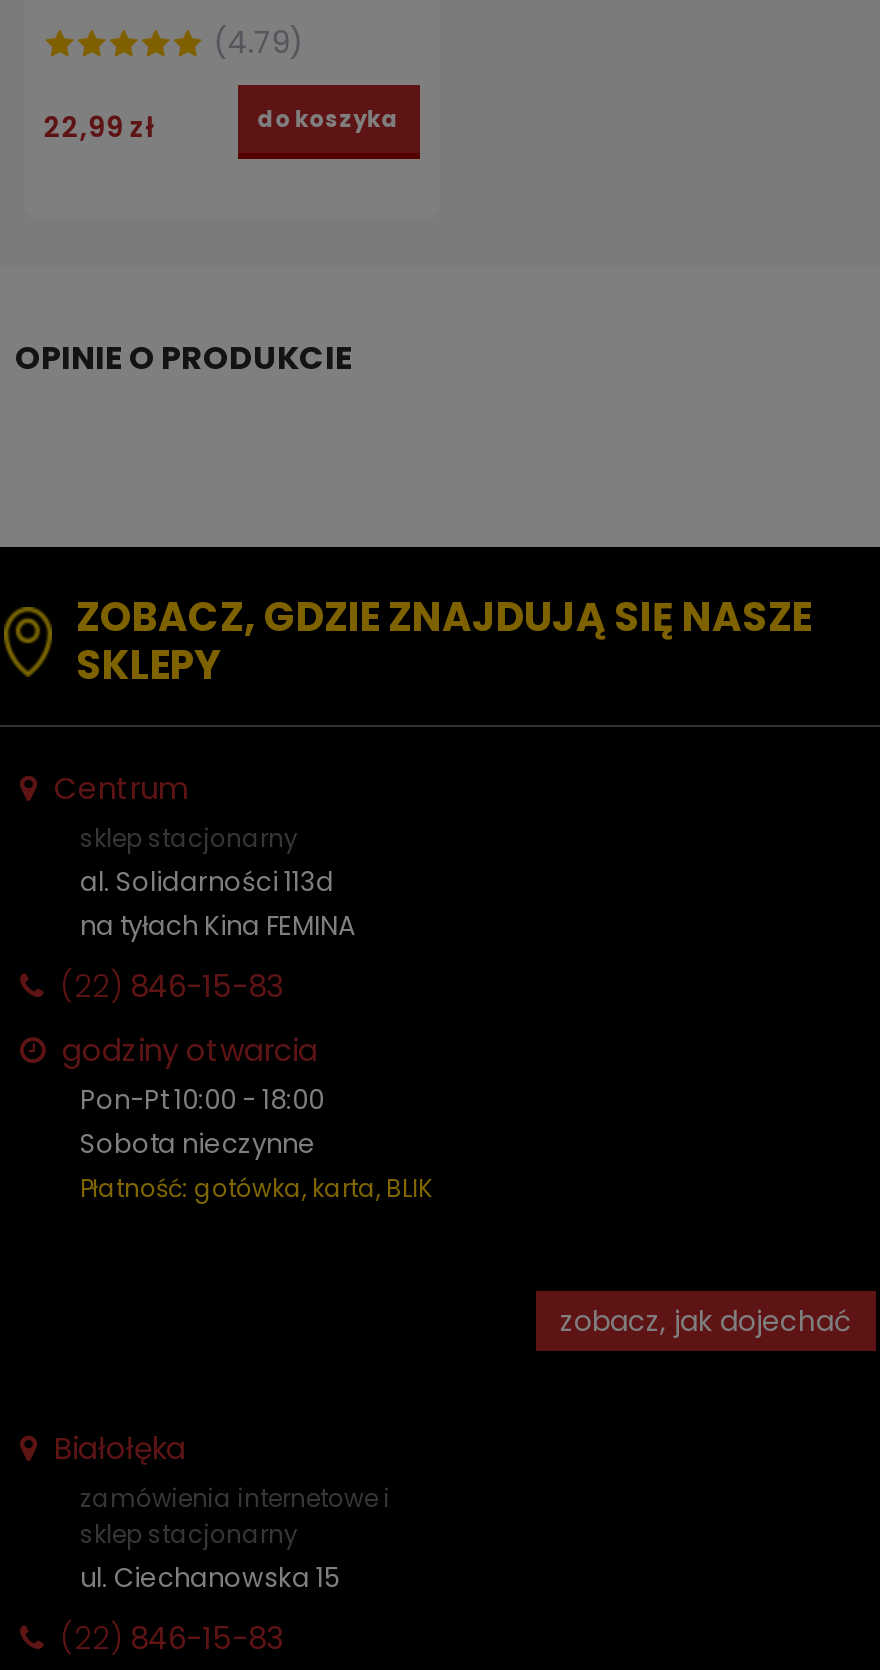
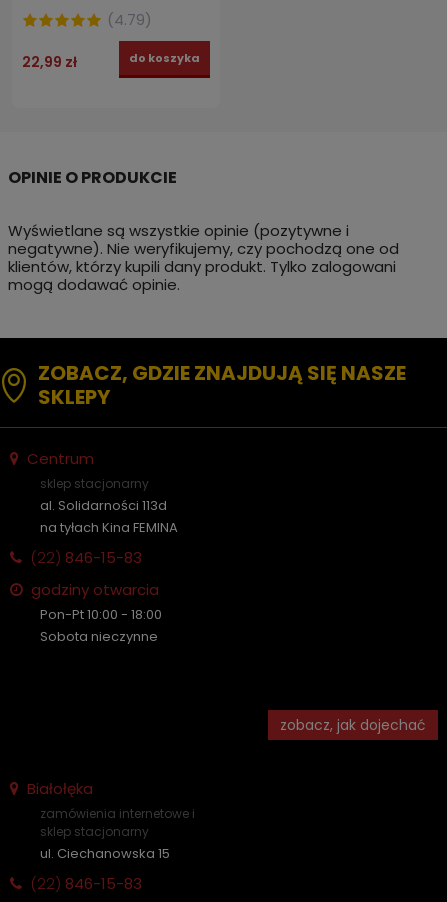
+ Wyświetlane są wszystkie opinie (pozytywne i
+ negatywne). Nie weryfikujemy, czy pochodzą one od
+ klientów, którzy kupili dany produkt. Tylko zalogowani
+ mogą dodawać opinie.

- Płatność: gotówka, karta, BLIK
